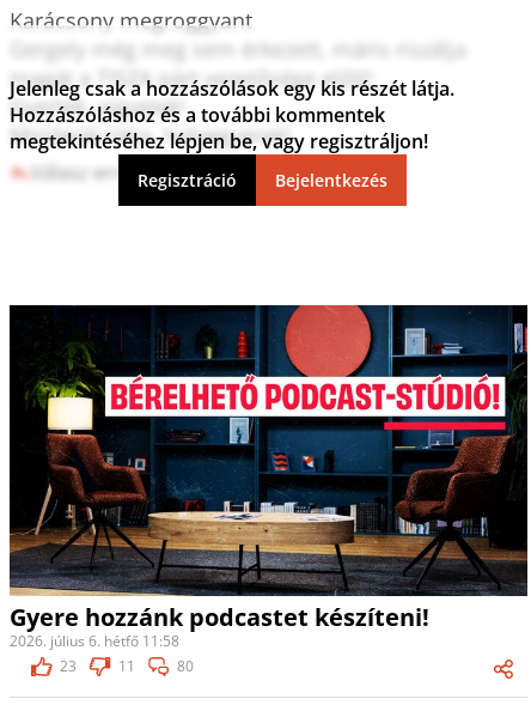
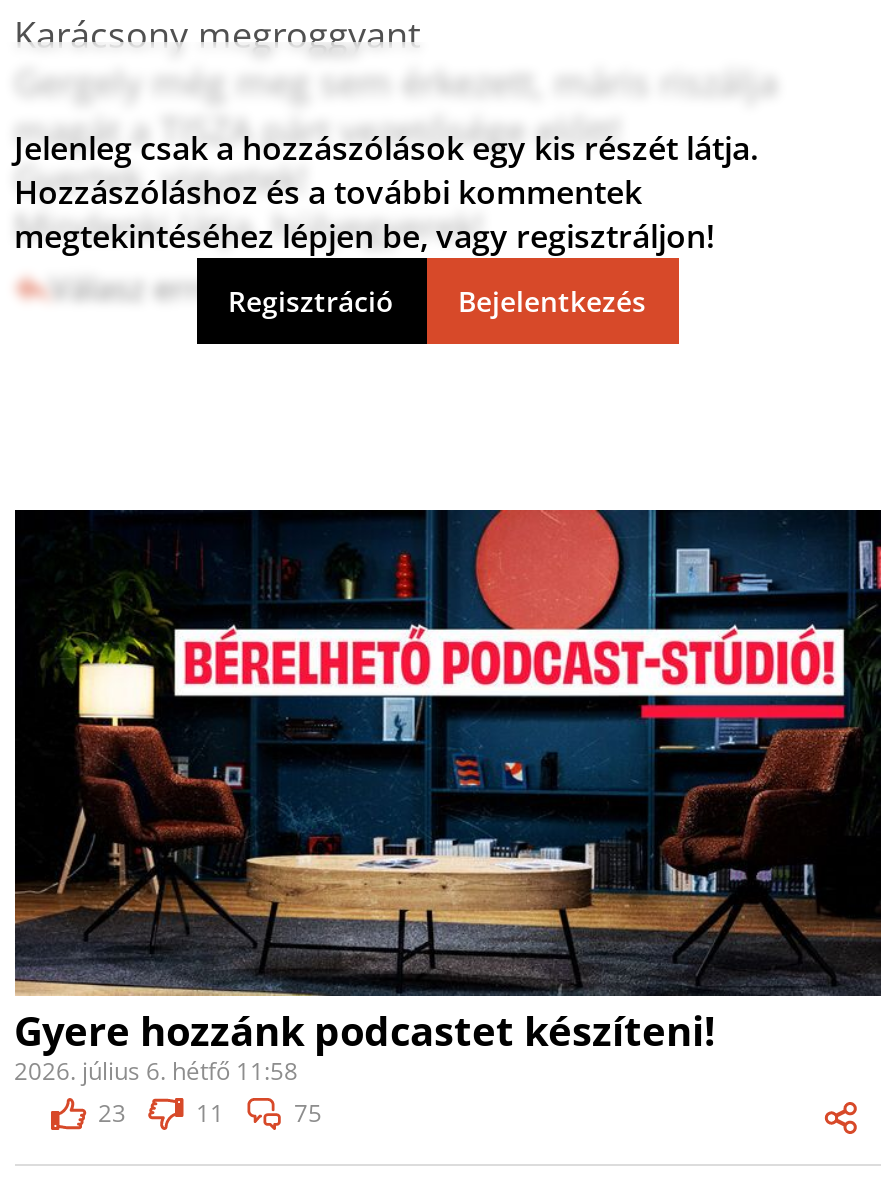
- 80
+ 75
